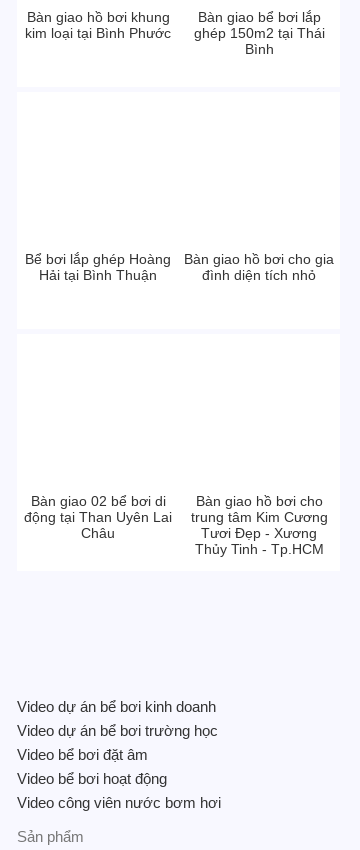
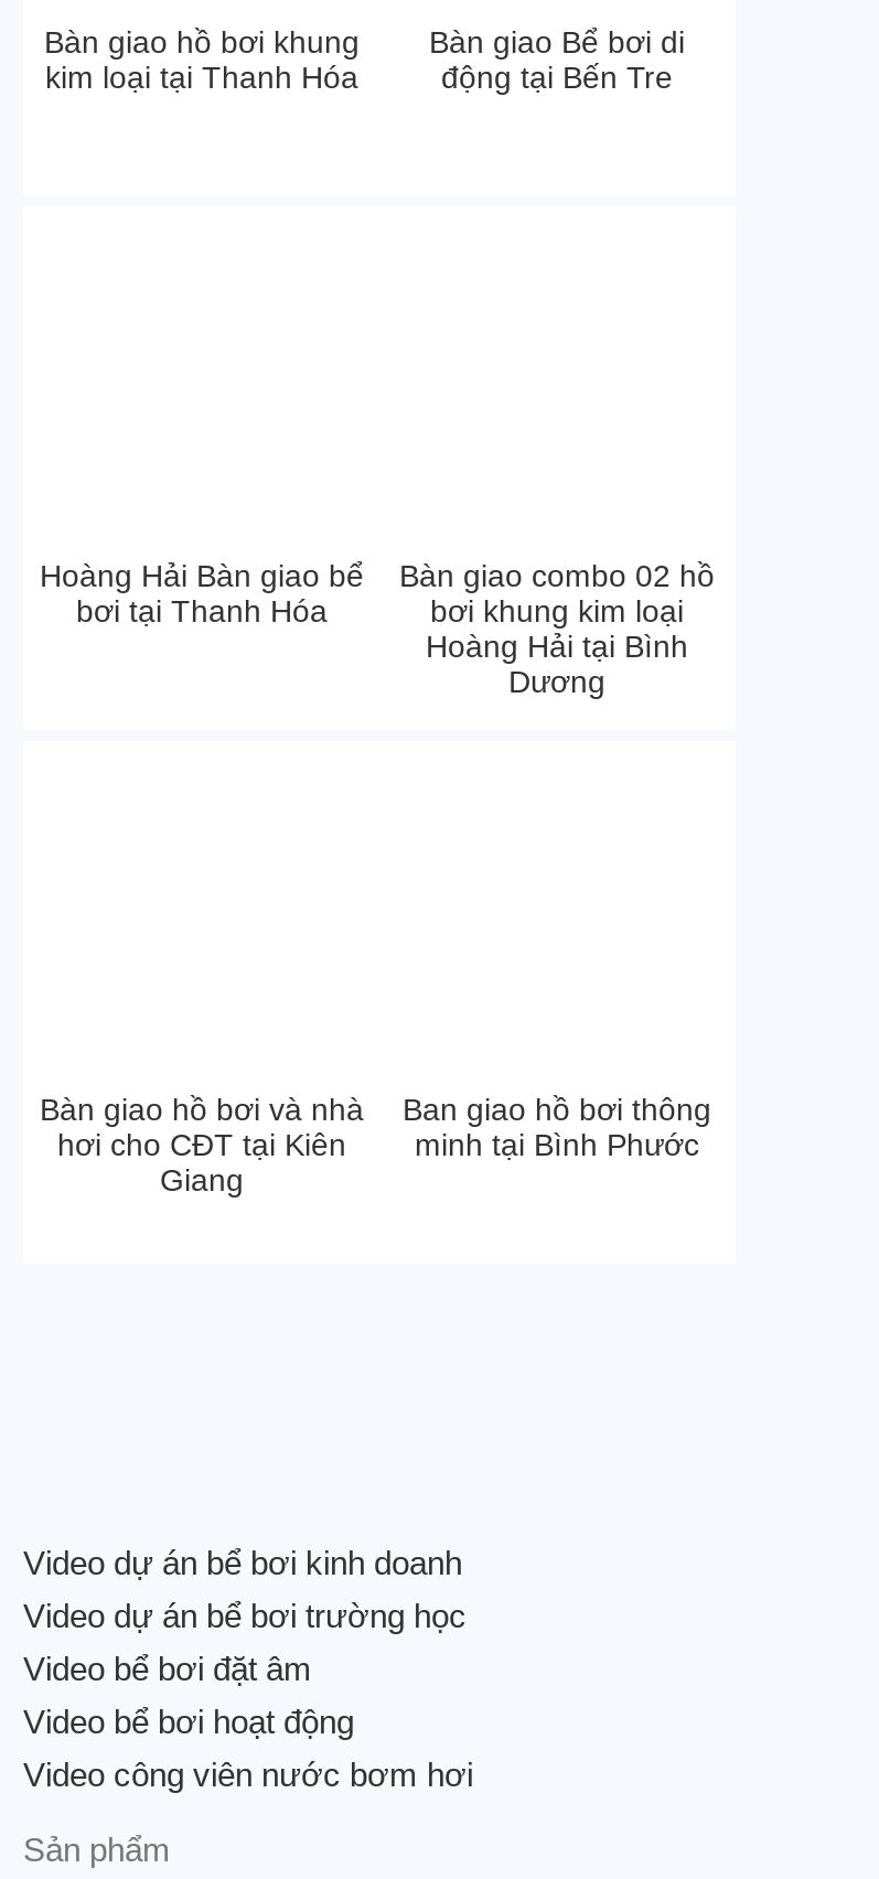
- Bàn giao bể bơi lắp
- ghép 150m2 tại Thái
- Bình
+ Bàn giao Bể bơi di
+ động tại Bến Tre

- kim loại tại Bình Phước
+ kim loại tại Thanh Hóa

- Bể bơi lắp ghép Hoàng
- Hải tại Bình Thuận
+ Hoàng Hải Bàn giao bể
+ bơi tại Thanh Hóa

- Bàn giao hồ bơi cho gia
- đình diện tích nhỏ
+ Bàn giao combo 02 hồ
+ bơi khung kim loại
+ Hoàng Hải tại Bình
+ Dương

- Bàn giao 02 bể bơi di
- động tại Than Uyên Lai
- Châu
+ Bàn giao hồ bơi và nhà
+ hơi cho CĐT tại Kiên
+ Giang

- Bàn giao hồ bơi cho
- trung tâm Kim Cương
- Tươi Đẹp - Xương
- Thủy Tinh - Tp.HCM
+ Ban giao hồ bơi thông
+ minh tại Bình Phước
